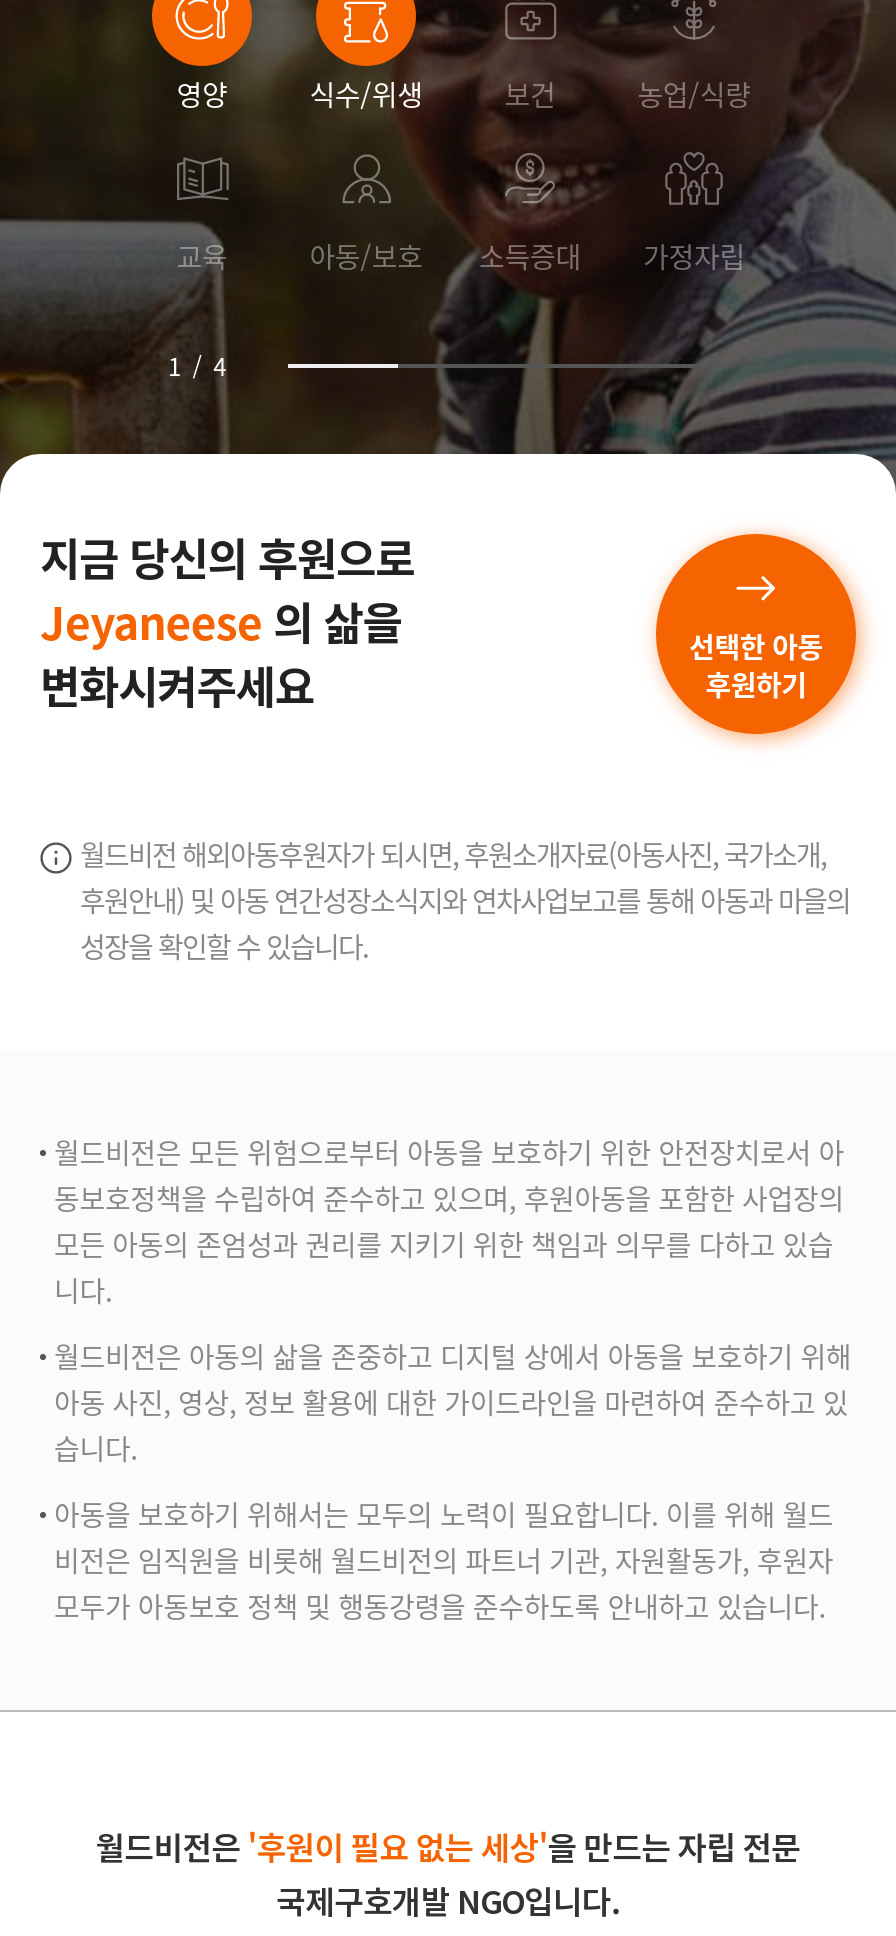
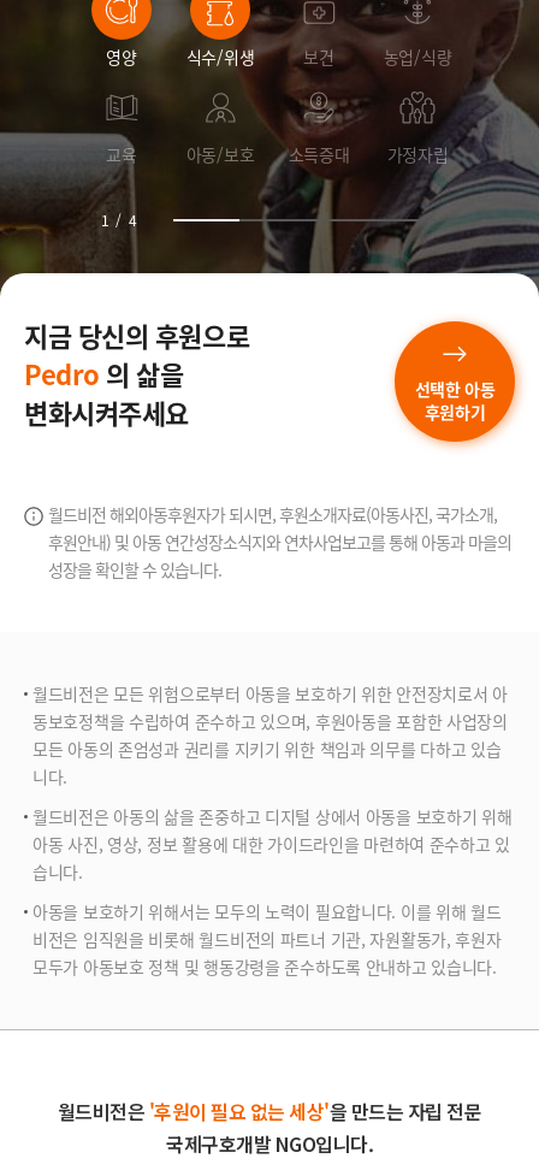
- Jeyaneese 의 삶을
+ Pedro 의 삶을
